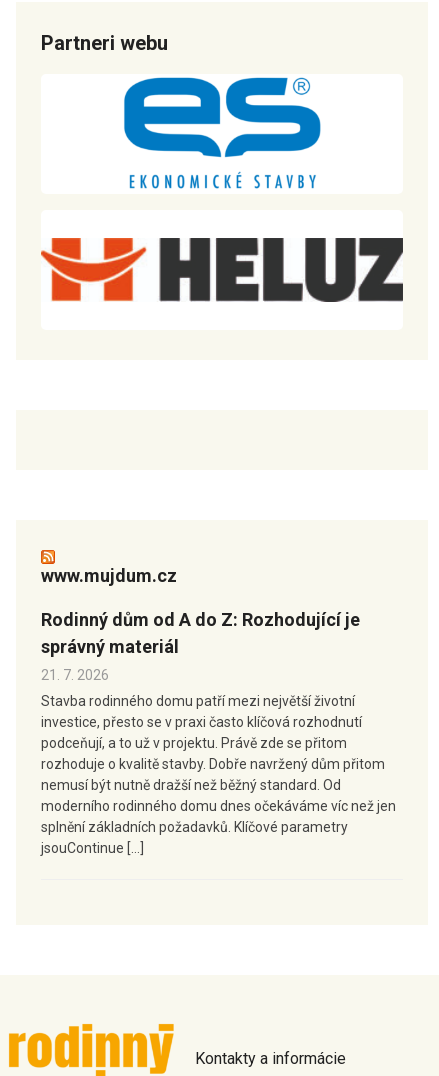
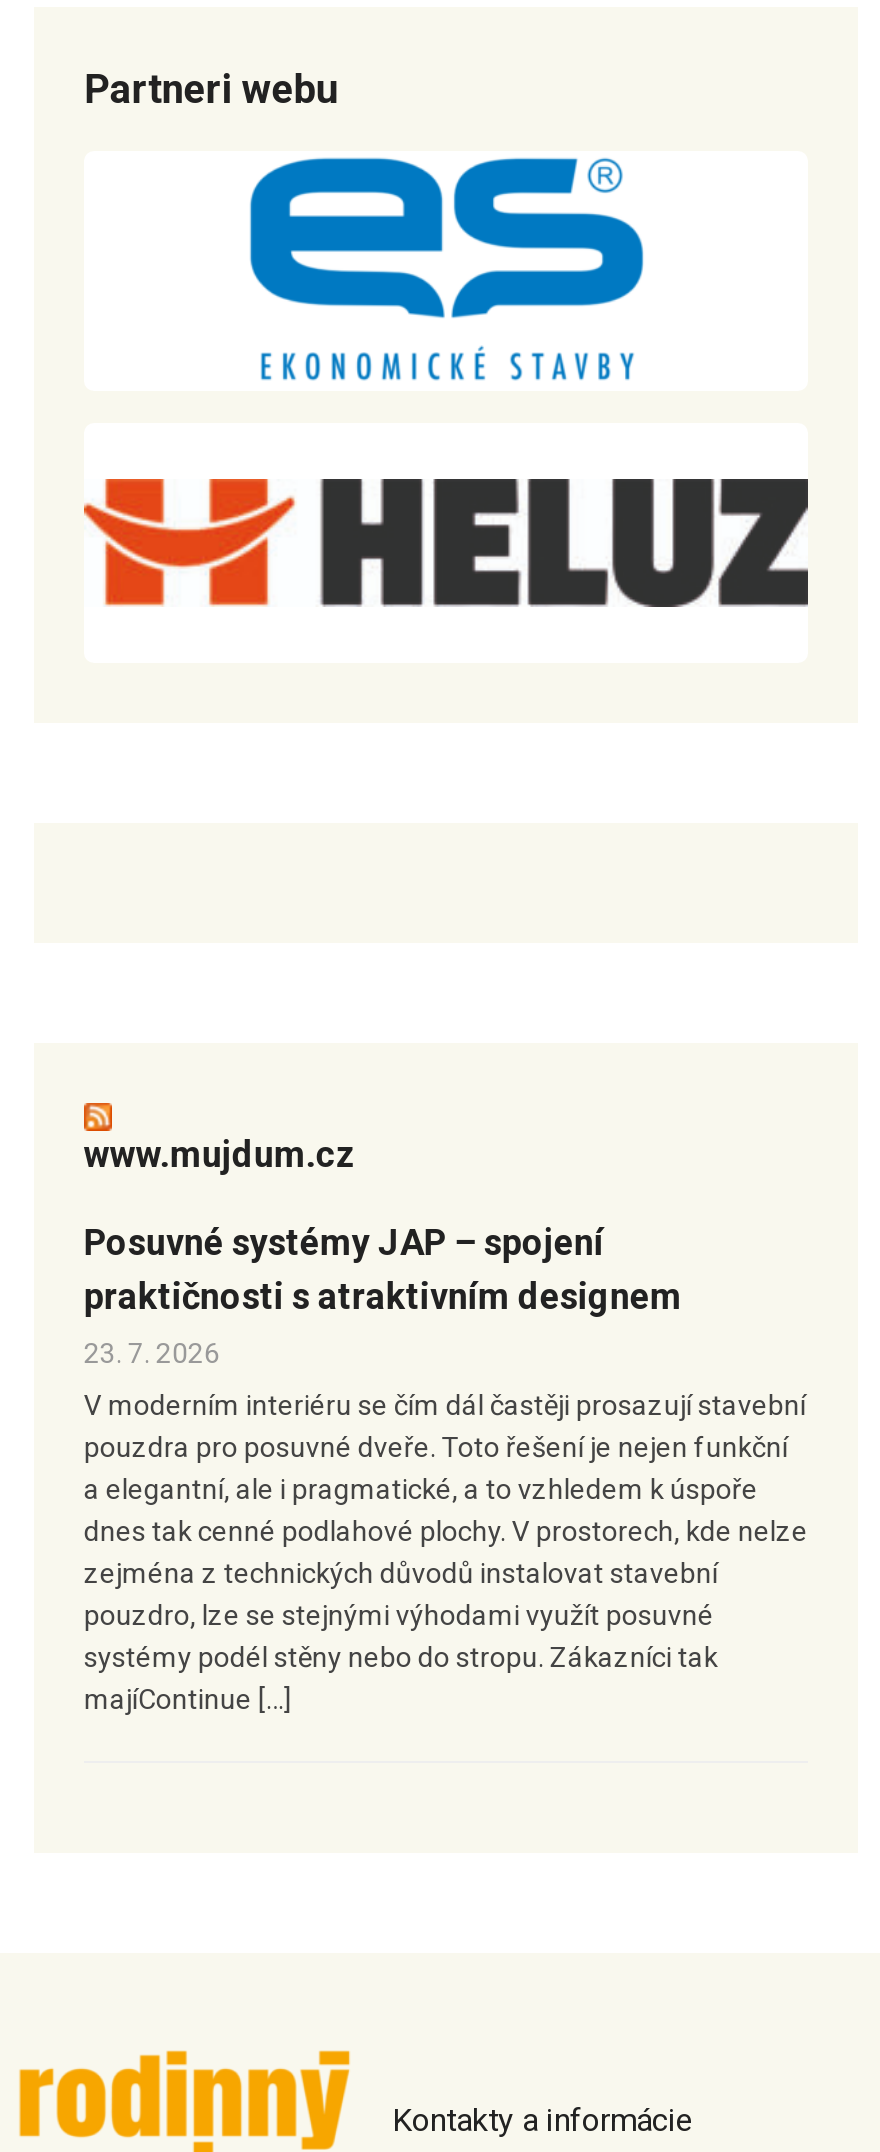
- Rodinný dům od A do Z: Rozhodující je
- správný materiál
+ Posuvné systémy JAP – spojení
+ praktičnosti s atraktivním designem

- 21. 7. 2026
+ 23. 7. 2026

- Stavba rodinného domu patří mezi největší životní
- investice, přesto se v praxi často klíčová rozhodnutí
- podceňují, a to už v projektu. Právě zde se přitom
- rozhoduje o kvalitě stavby. Dobře navržený dům přitom
- nemusí být nutně dražší než běžný standard. Od
- moderního rodinného domu dnes očekáváme víc než jen
- splnění základních požadavků. Klíčové parametry
- jsouContinue […]
+ V moderním interiéru se čím dál častěji prosazují stavební
+ pouzdra pro posuvné dveře. Toto řešení je nejen funkční
+ a elegantní, ale i pragmatické, a to vzhledem k úspoře
+ dnes tak cenné podlahové plochy. V prostorech, kde nelze
+ zejména z technických důvodů instalovat stavební
+ pouzdro, lze se stejnými výhodami využít posuvné
+ systémy podél stěny nebo do stropu. Zákazníci tak
+ majíContinue […]
